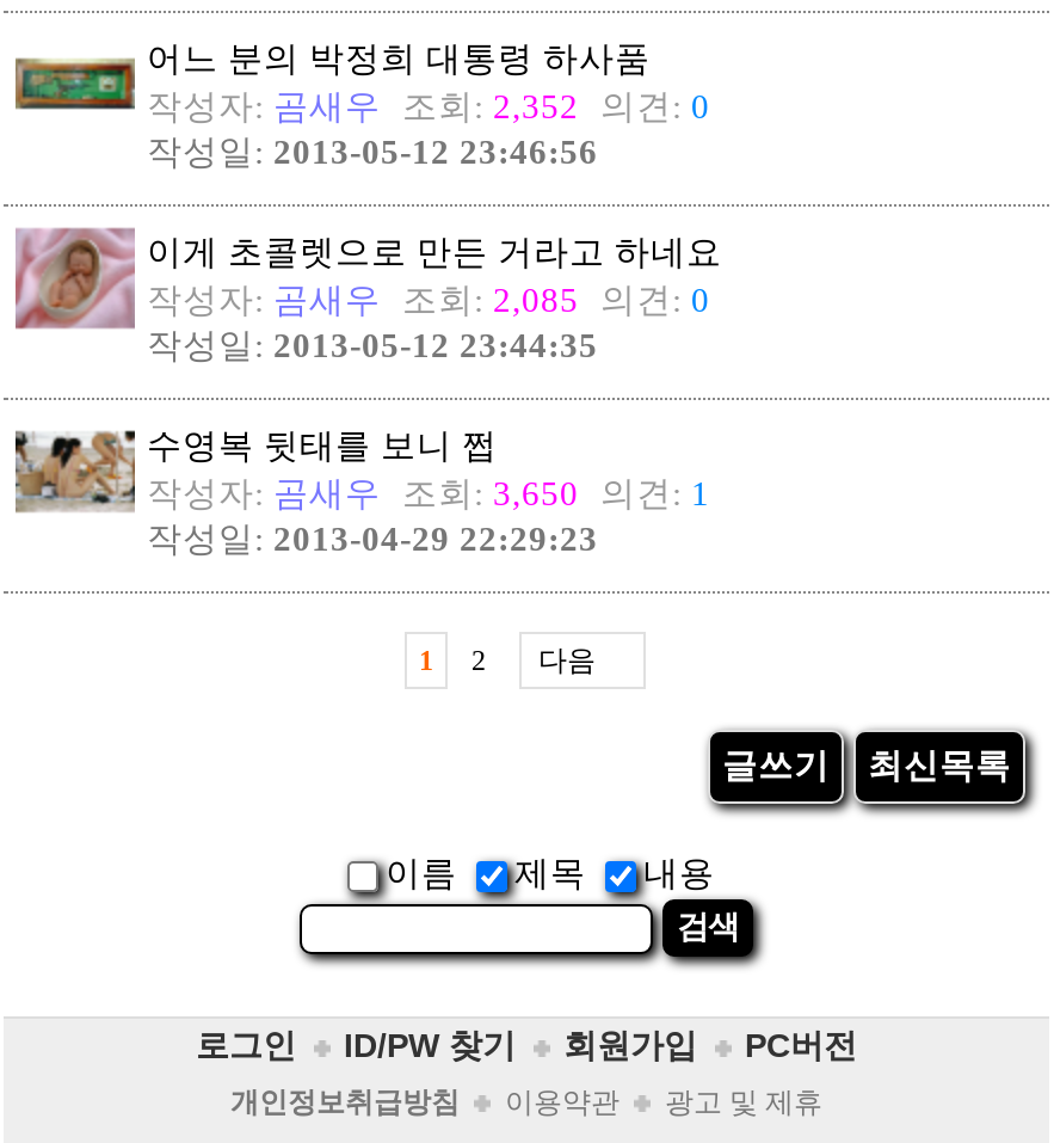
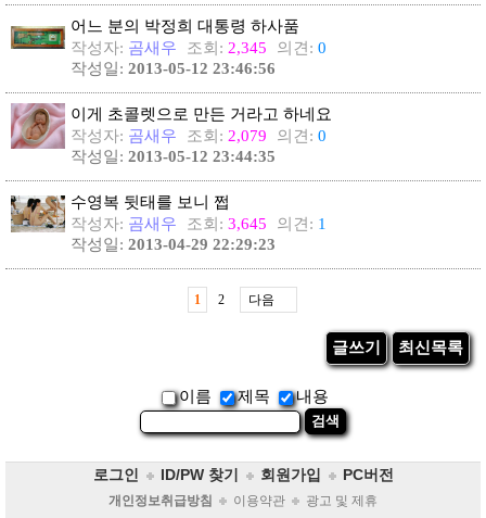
- 작성자: 곰새우 조회: 2,352 의견: 0
+ 작성자: 곰새우 조회: 2,345 의견: 0

- 작성자: 곰새우 조회: 2,085 의견: 0
+ 작성자: 곰새우 조회: 2,079 의견: 0

- 작성자: 곰새우 조회: 3,650 의견: 1
+ 작성자: 곰새우 조회: 3,645 의견: 1
